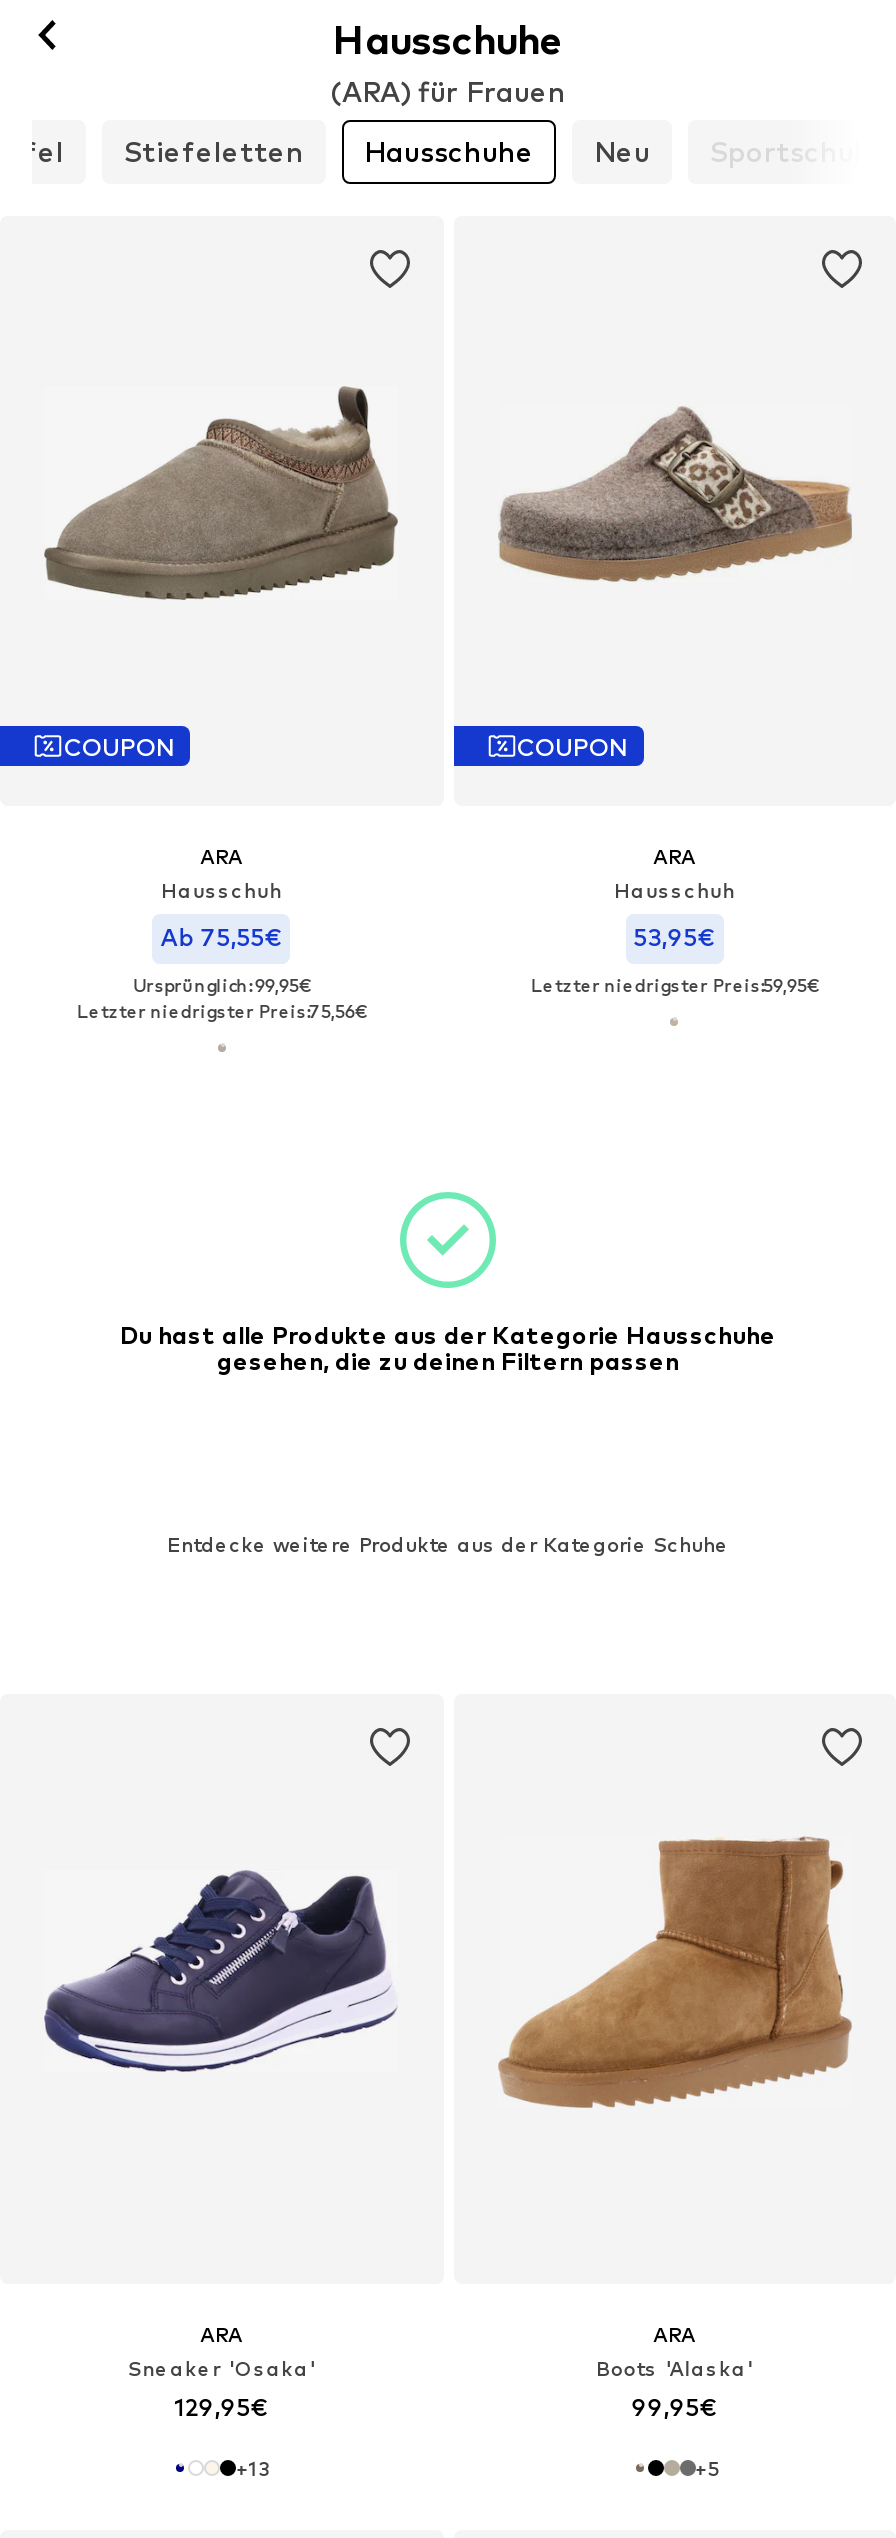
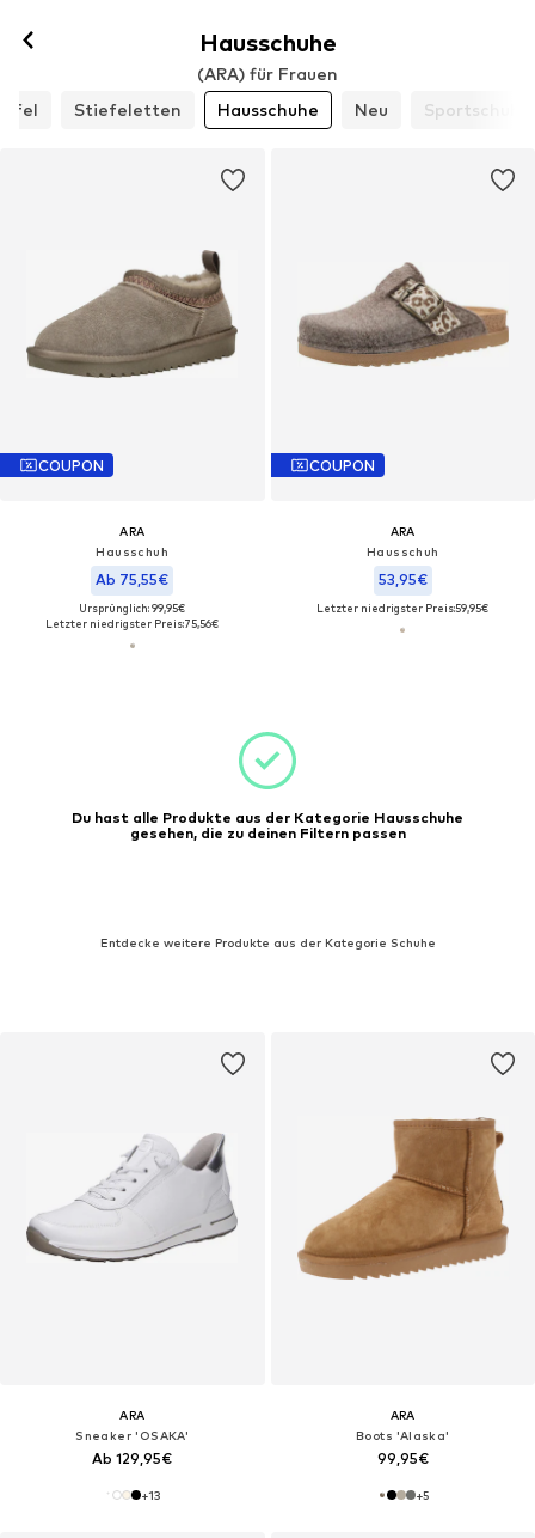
- [image]
+ [image]

- Sneaker 'Osaka'
- 129,95€
+ Sneaker 'OSAKA'
+ Ab 129,95€
